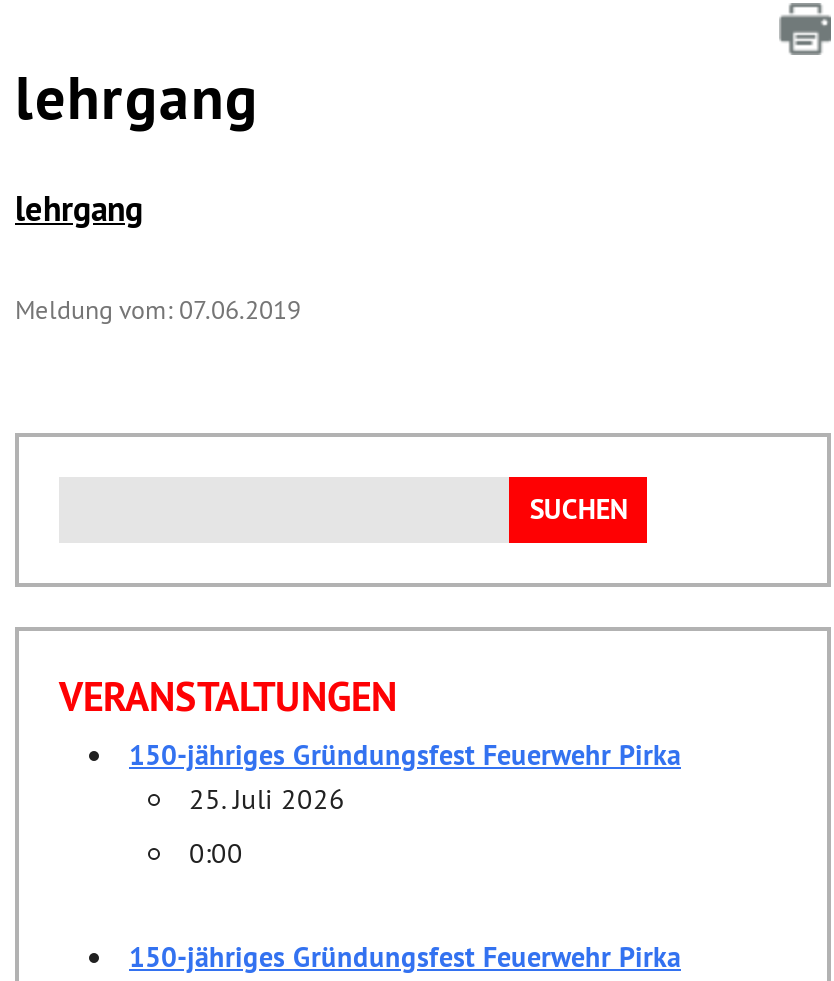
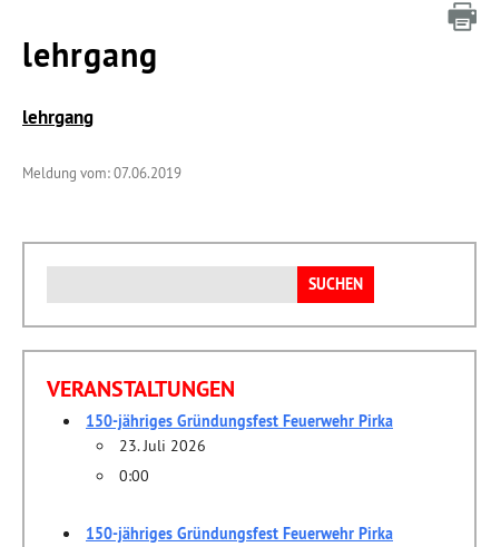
- 25. Juli 2026
+ 23. Juli 2026
